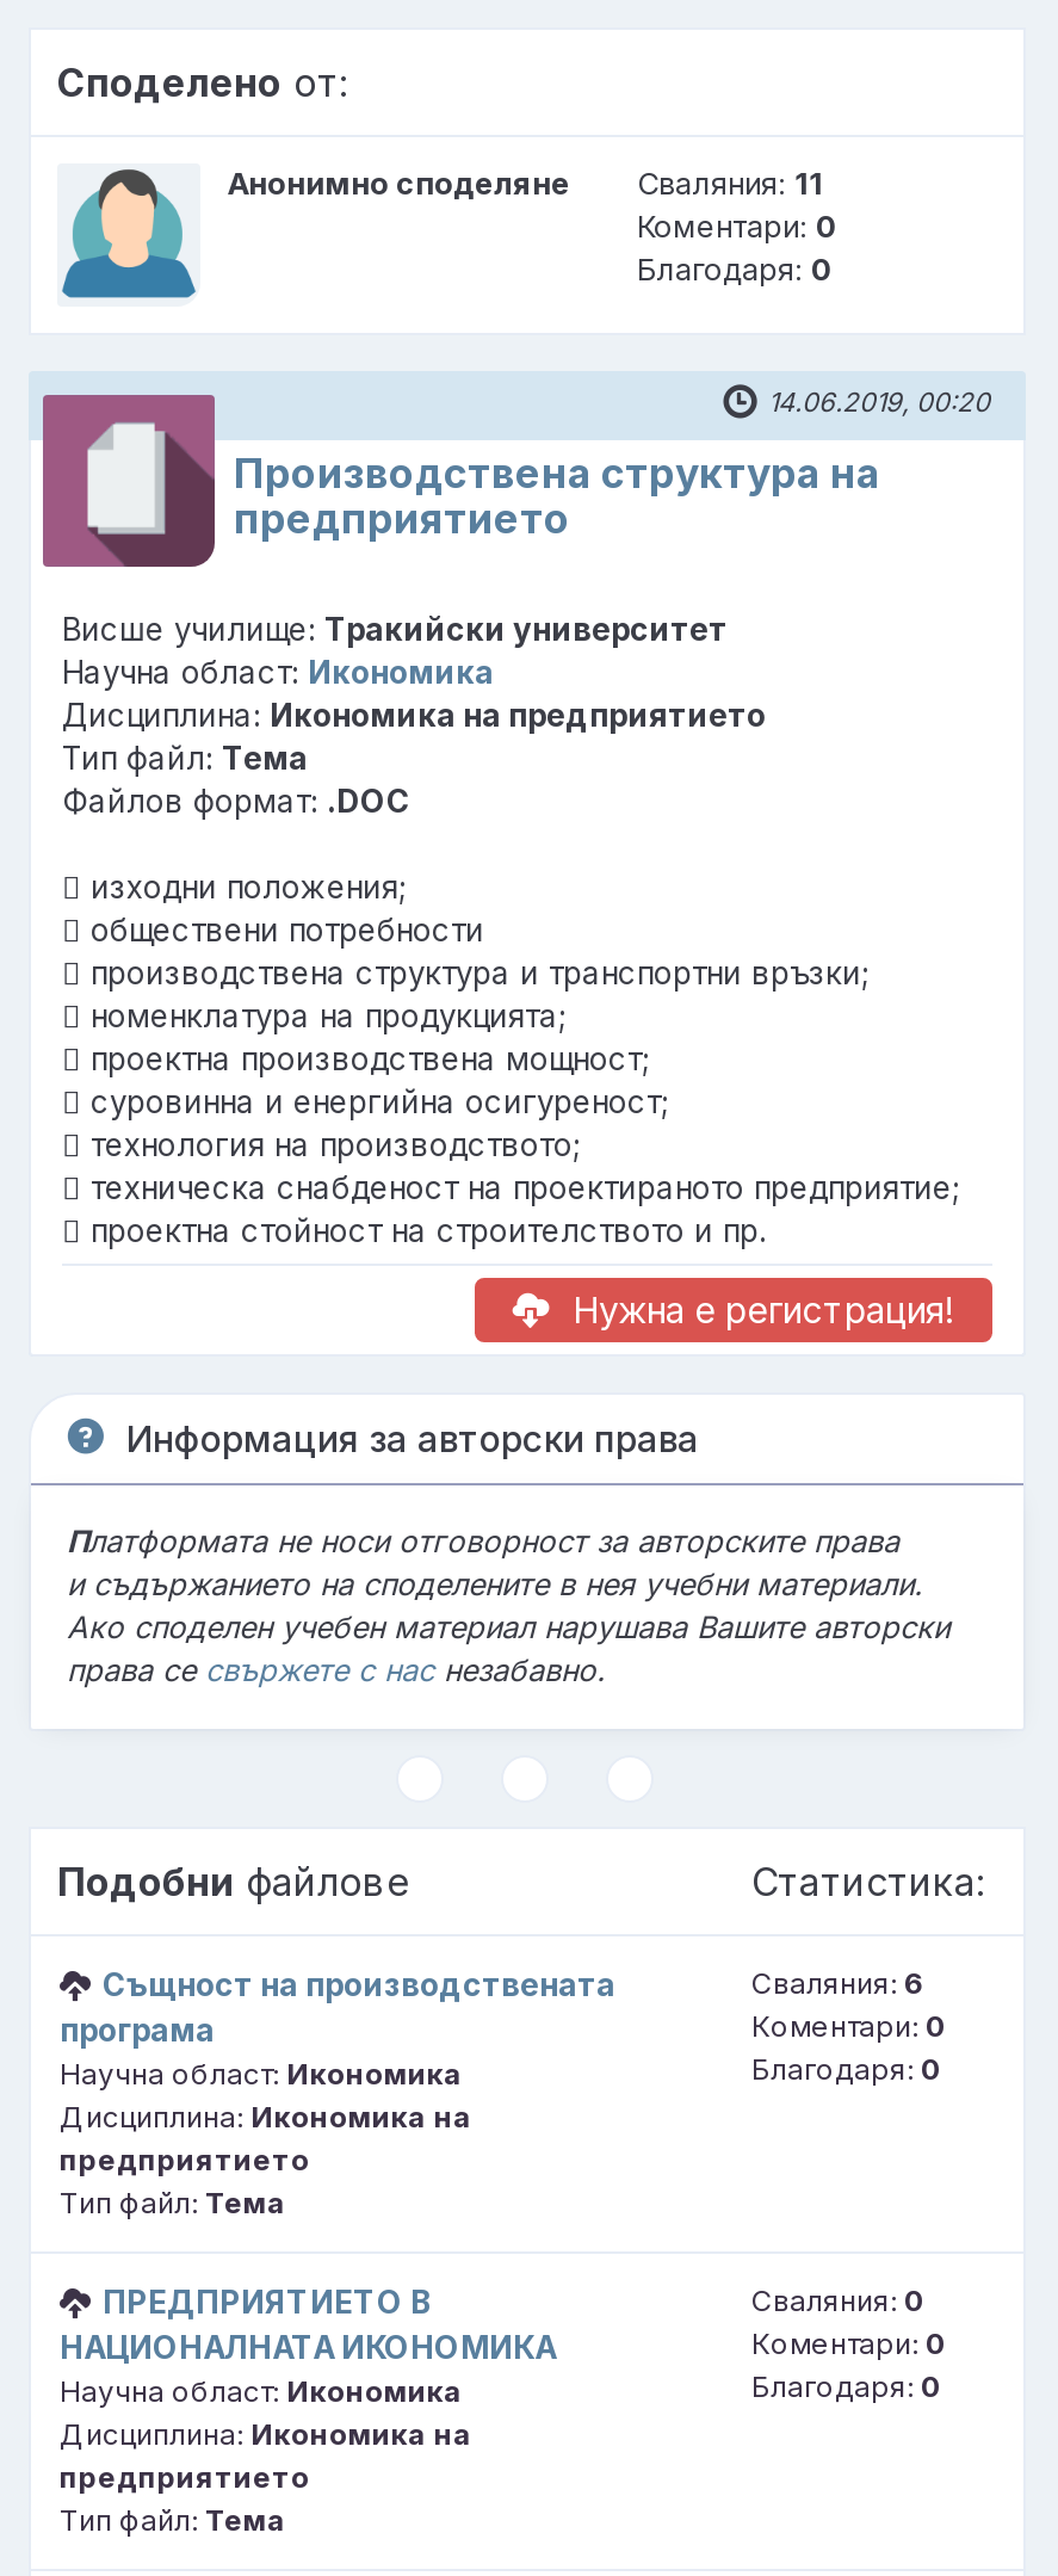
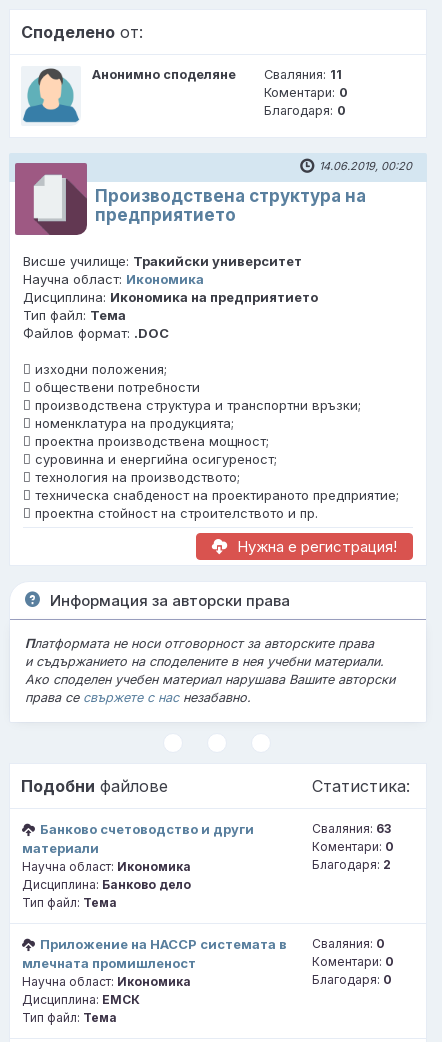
- Същност на производствената
- програма
+ Банково счетоводство и други
+ материали

- Сваляния: 6
+ Сваляния: 63

- Благодаря: 0
+ Благодаря: 2

- Дисциплина: Икономика на
- предприятието
+ Дисциплина: Банково дело

- ПРЕДПРИЯТИЕТО В
- НАЦИОНАЛНАТА ИКОНОМИКА
+ Приложение на НАССР системата в
+ млечната промишленост

- Дисциплина: Икономика на
- предприятието
+ Дисциплина: ЕМСК
